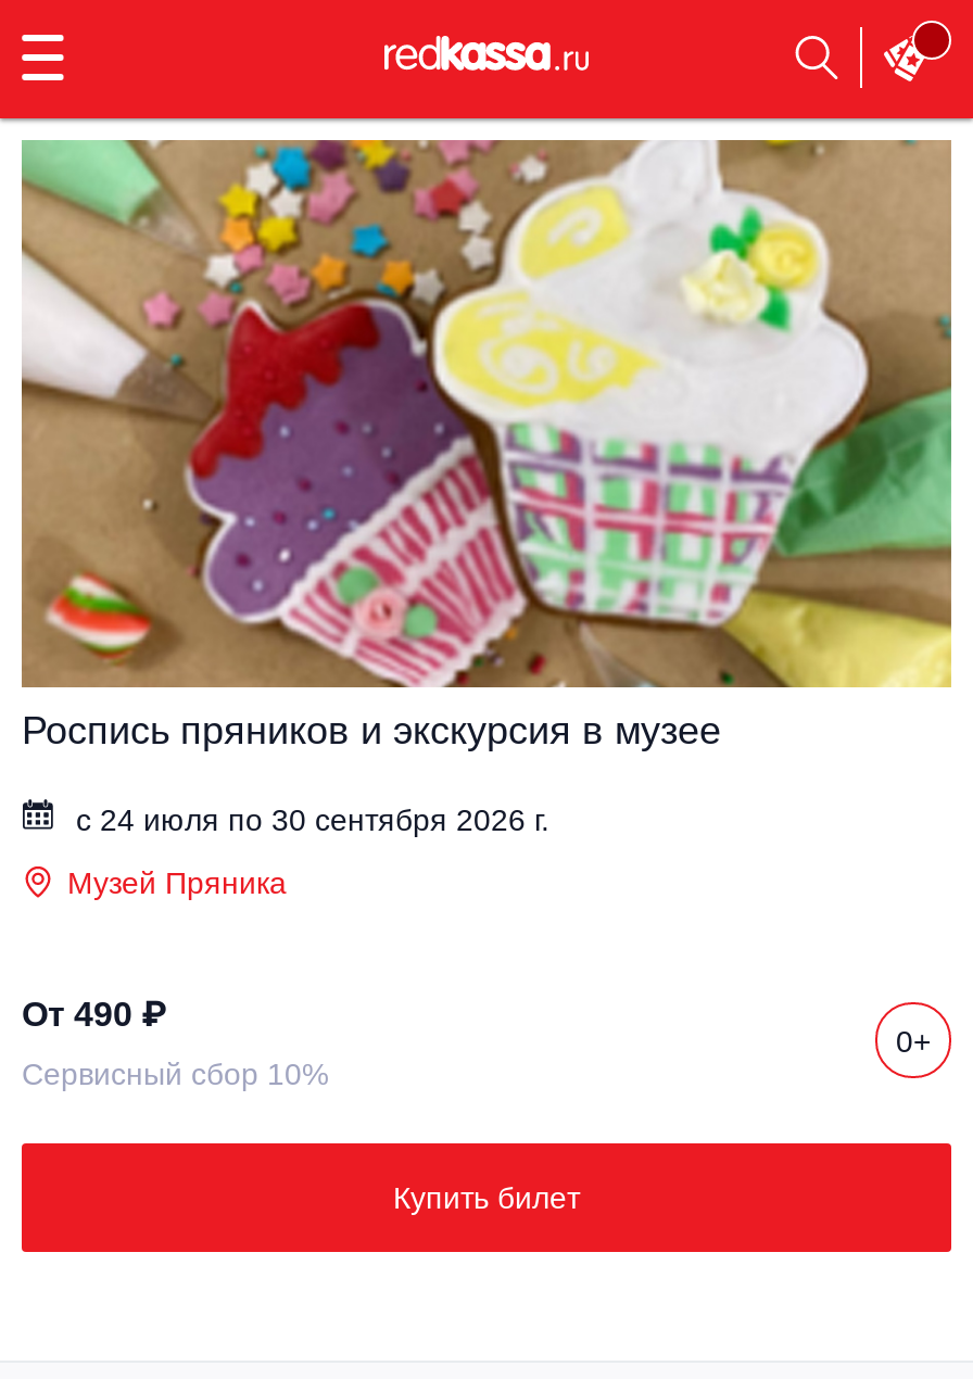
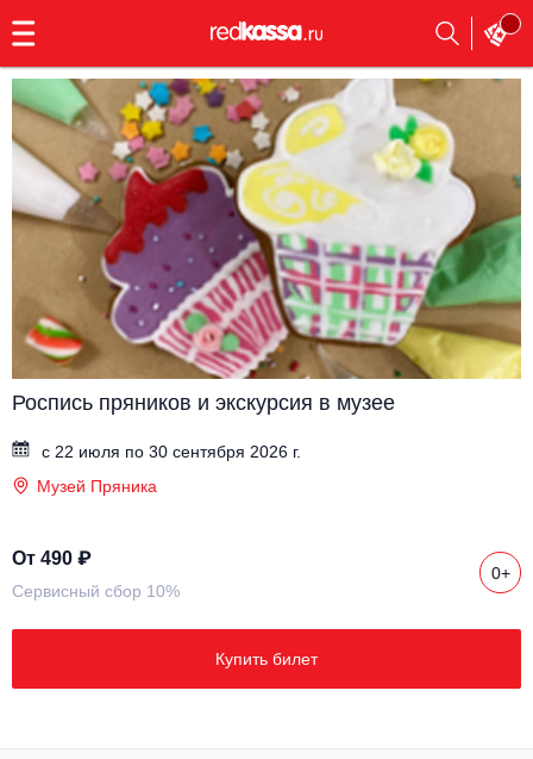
- с 24 июля по 30 сентября 2026 г.
+ с 22 июля по 30 сентября 2026 г.
